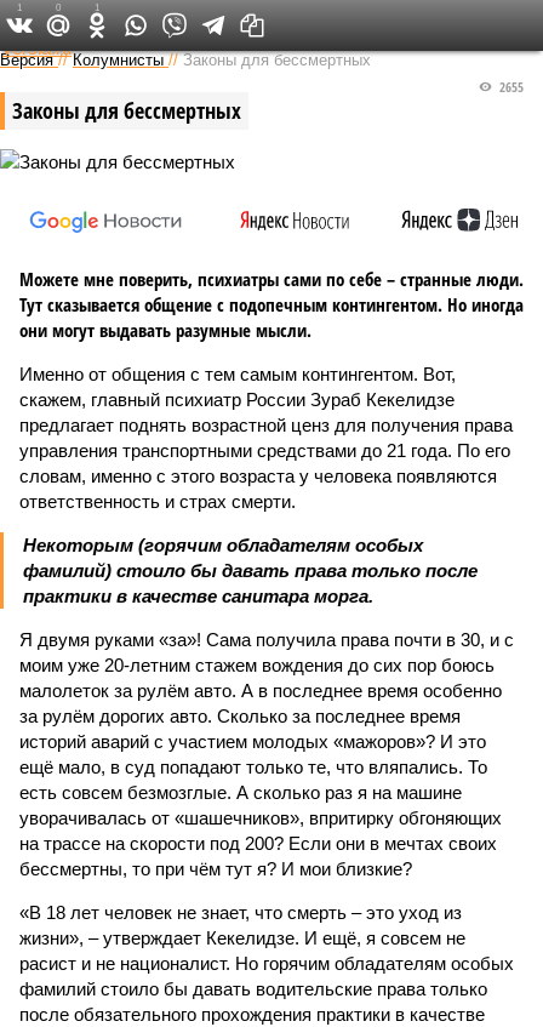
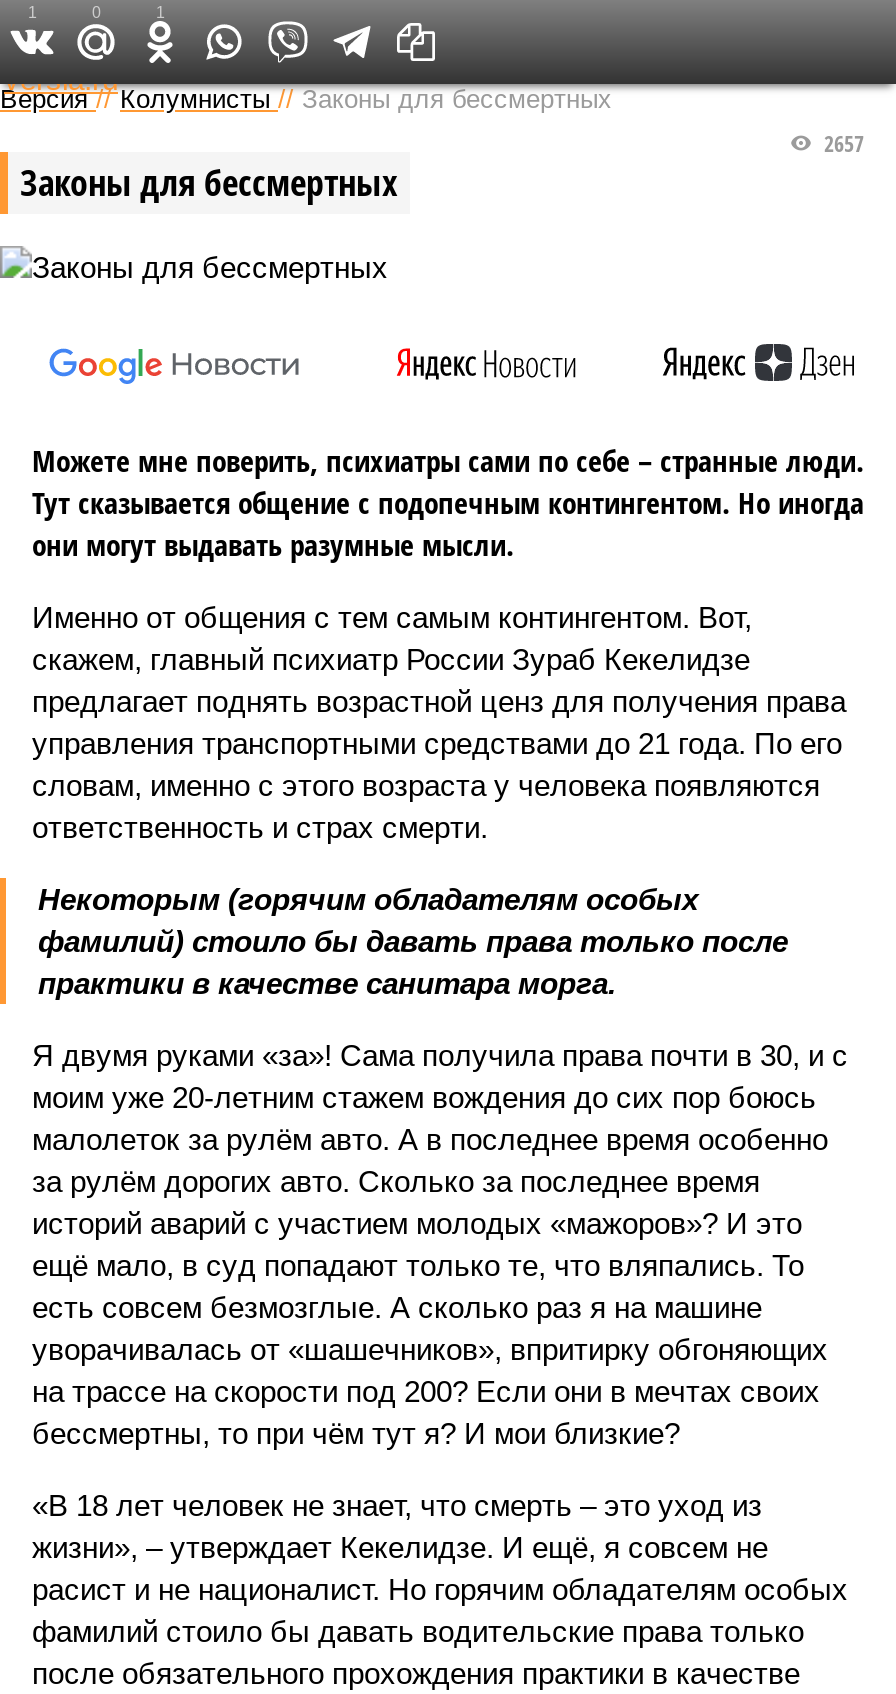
- 2655
+ 2657
